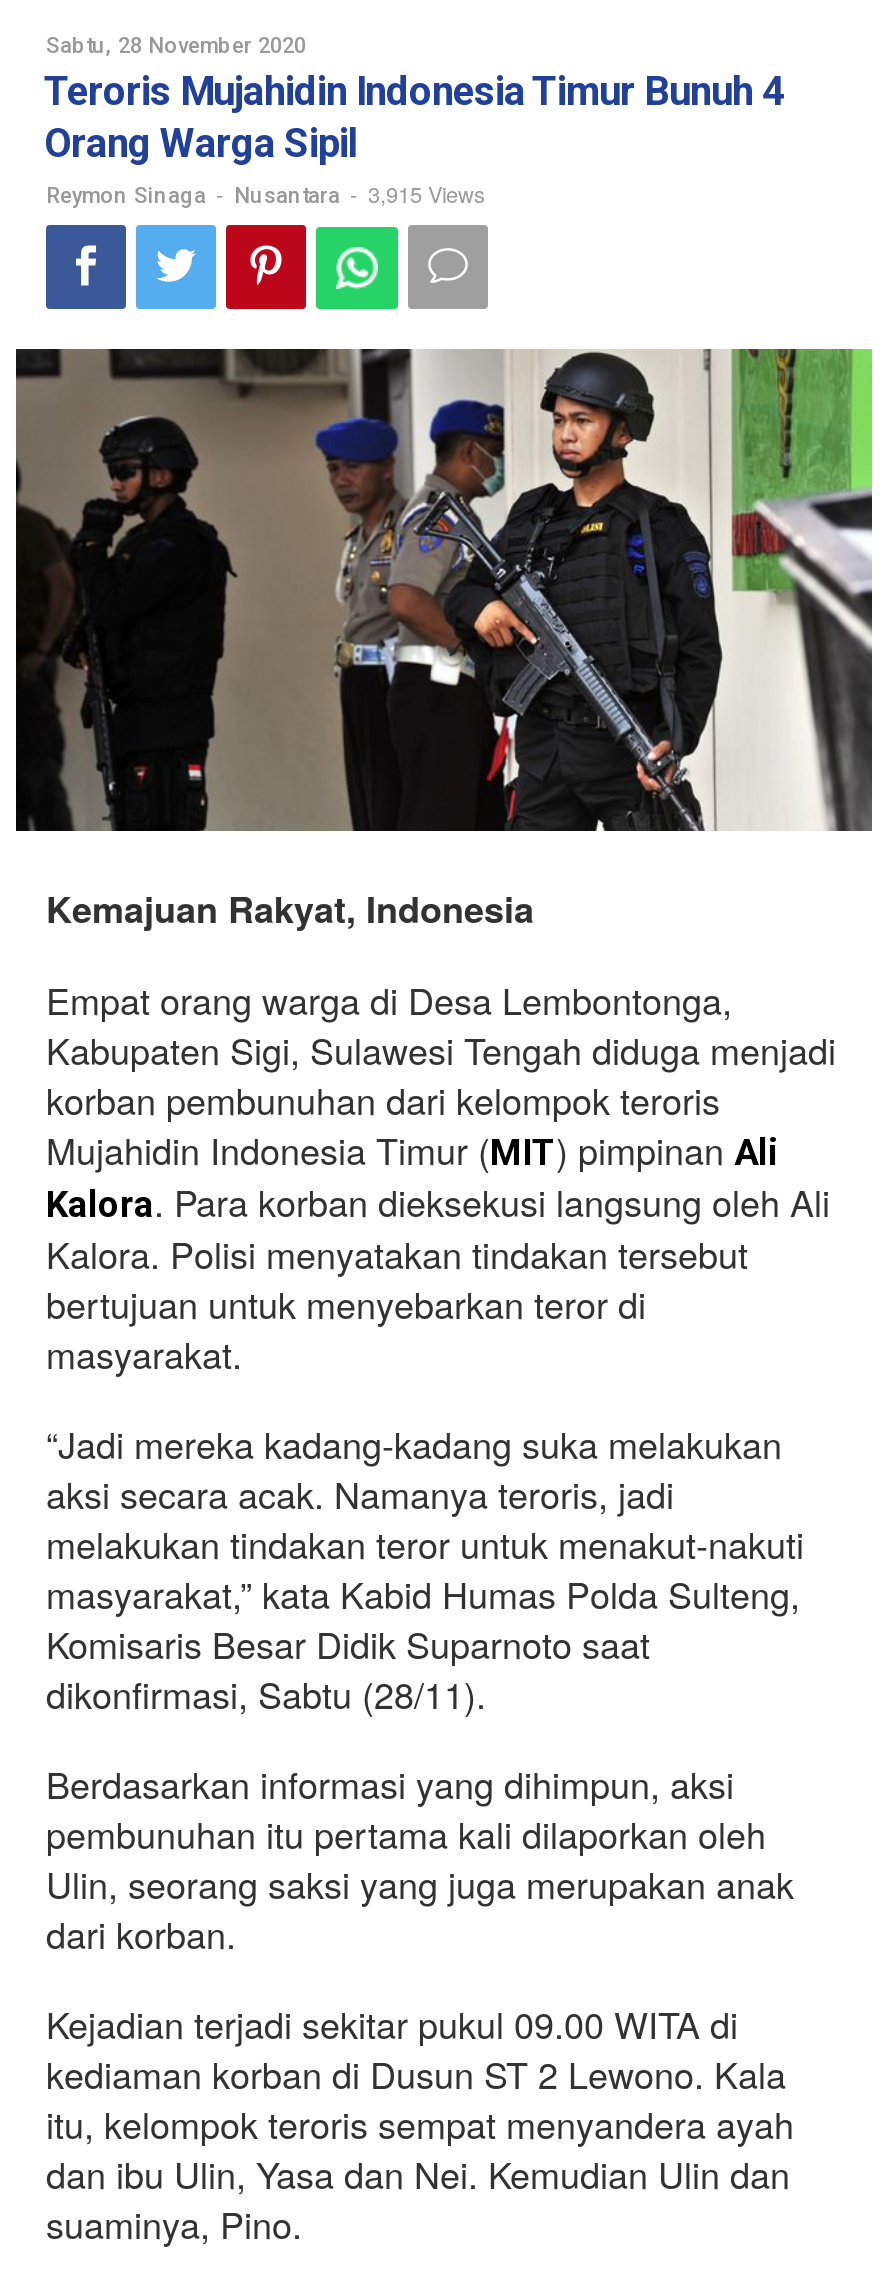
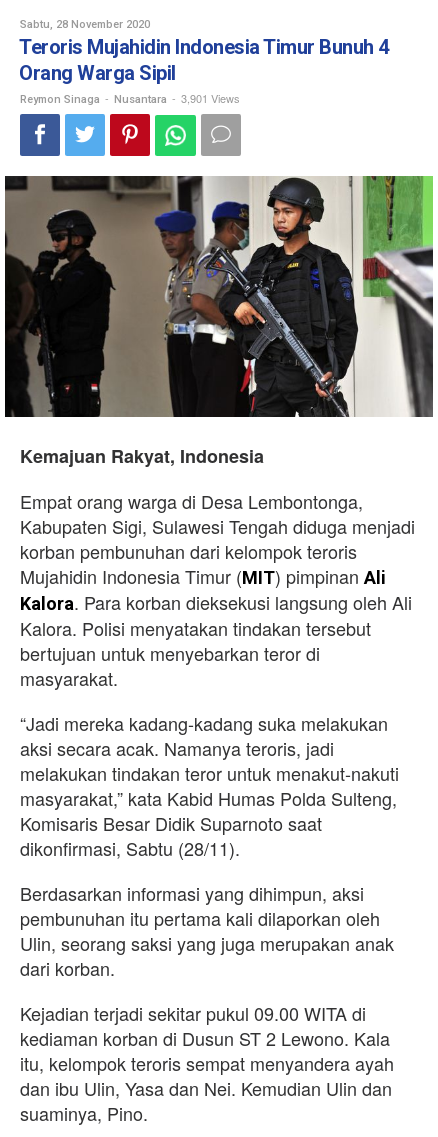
- Reymon Sinaga - Nusantara - 3,915 Views
+ Reymon Sinaga - Nusantara - 3,901 Views
